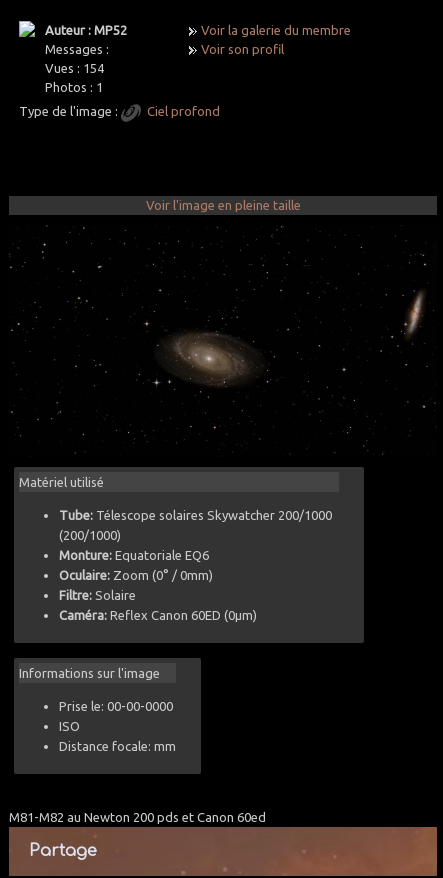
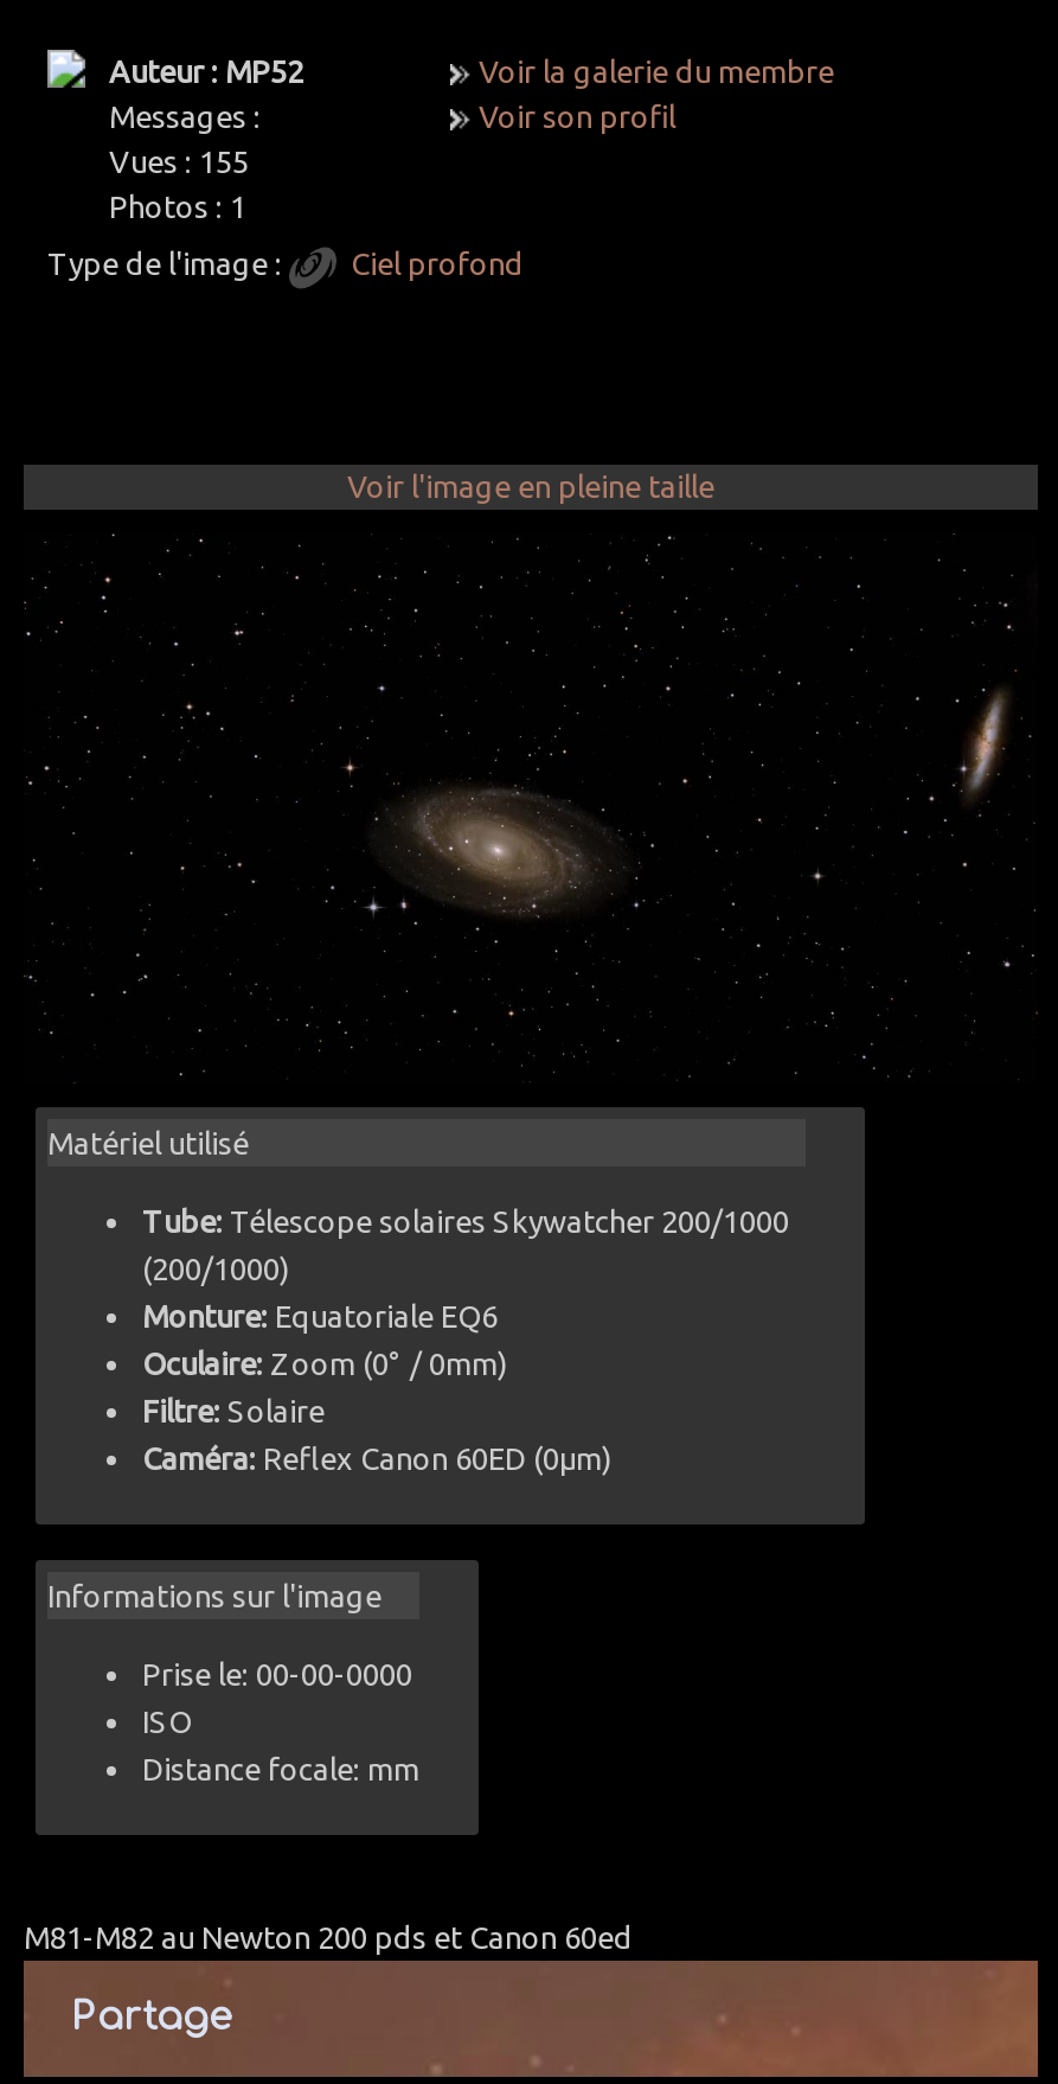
- Vues : 154
+ Vues : 155
